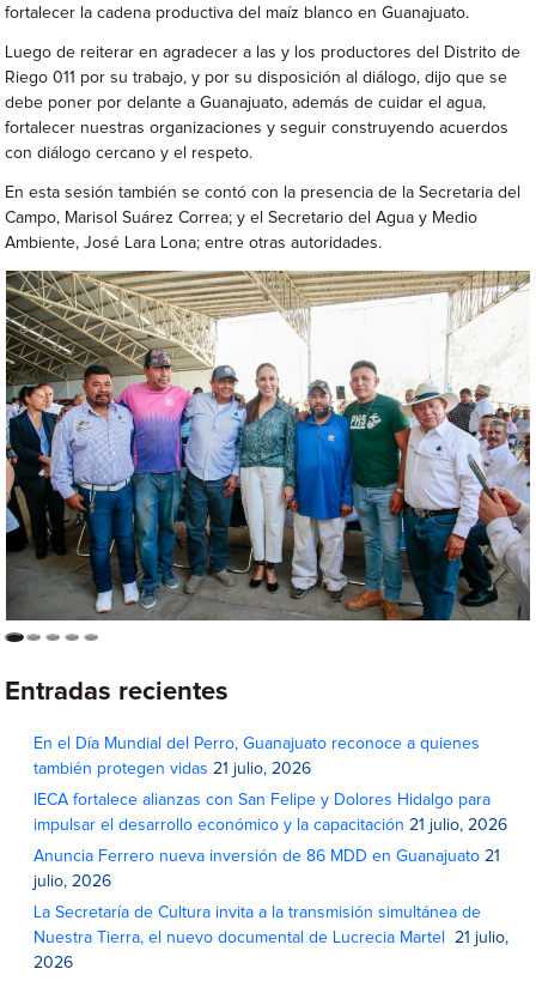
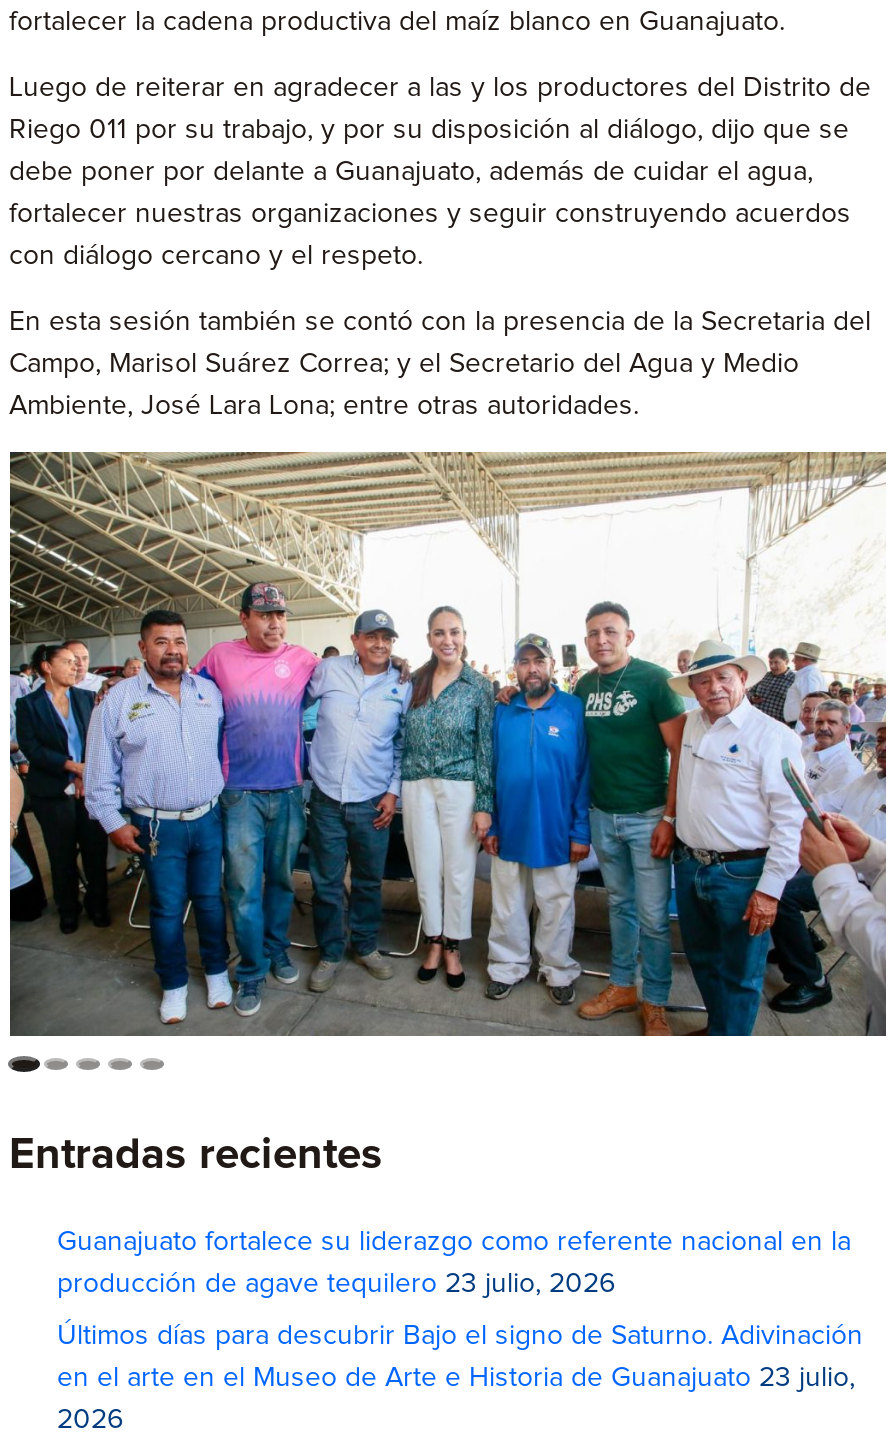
- En el Día Mundial del Perro, Guanajuato reconoce a quienes
- también protegen vidas 21 julio, 2026
- IECA fortalece alianzas con San Felipe y Dolores Hidalgo para
- impulsar el desarrollo económico y la capacitación 21 julio, 2026
- Anuncia Ferrero nueva inversión de 86 MDD en Guanajuato 21
- julio, 2026
- La Secretaría de Cultura invita a la transmisión simultánea de
- Nuestra Tierra, el nuevo documental de Lucrecia Martel 21 julio,
+ Guanajuato fortalece su liderazgo como referente nacional en la
+ producción de agave tequilero 23 julio, 2026
+ Últimos días para descubrir Bajo el signo de Saturno. Adivinación
+ en el arte en el Museo de Arte e Historia de Guanajuato 23 julio,
